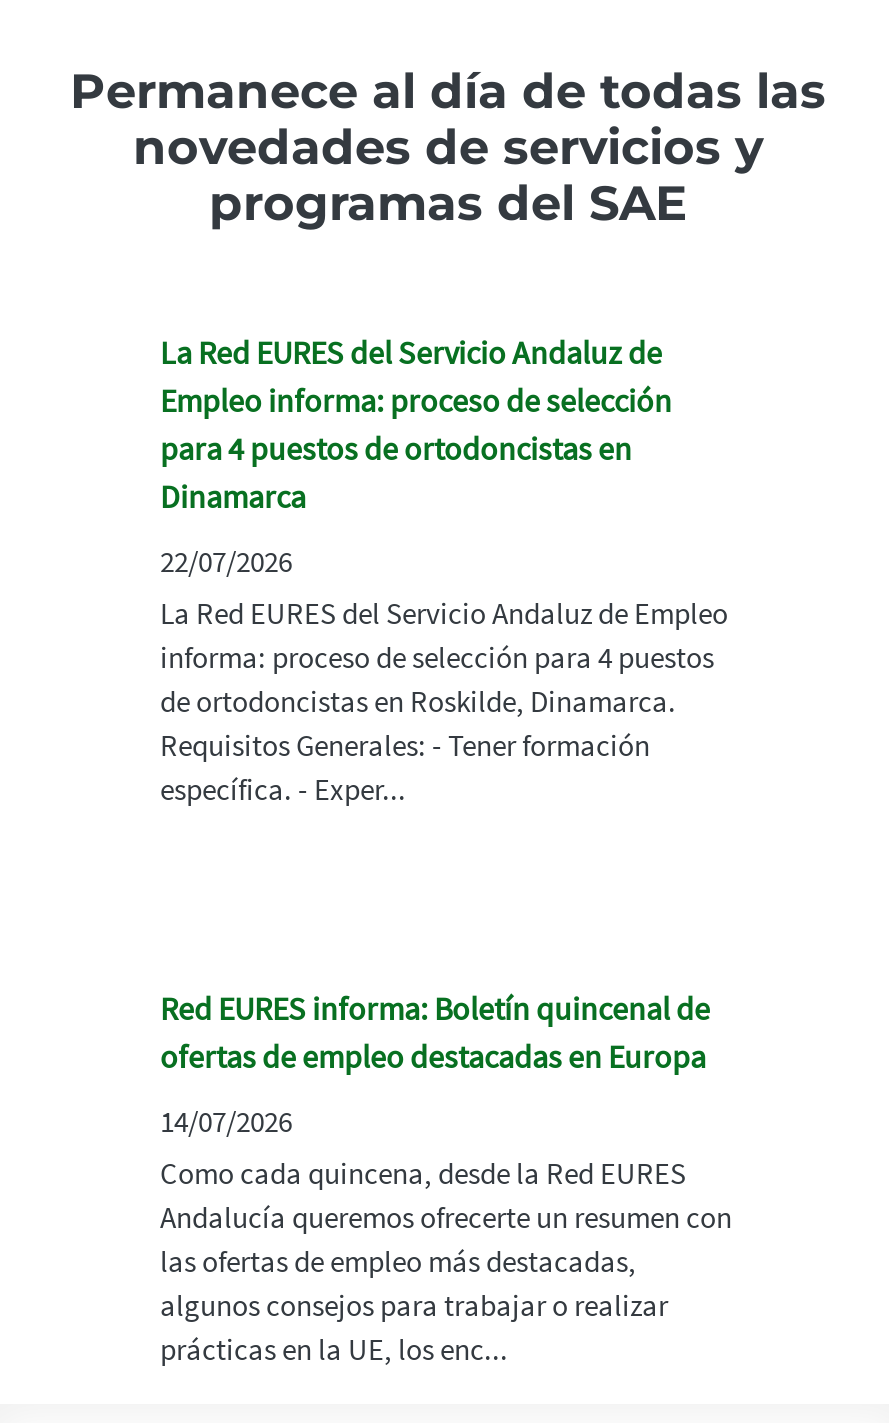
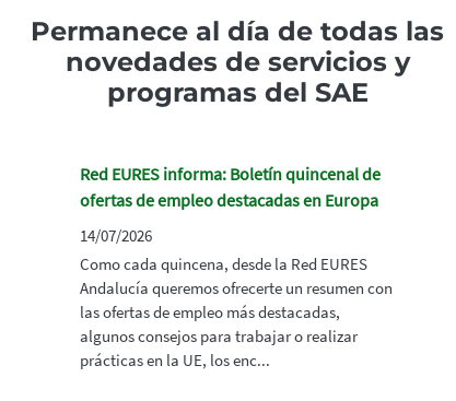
- La Red EURES del Servicio Andaluz de
- Empleo informa: proceso de selección
- para 4 puestos de ortodoncistas en
- Dinamarca
- 22/07/2026
- La Red EURES del Servicio Andaluz de Empleo
- informa: proceso de selección para 4 puestos
- de ortodoncistas en Roskilde, Dinamarca.
- Requisitos Generales: - Tener formación
- específica. - Exper...
